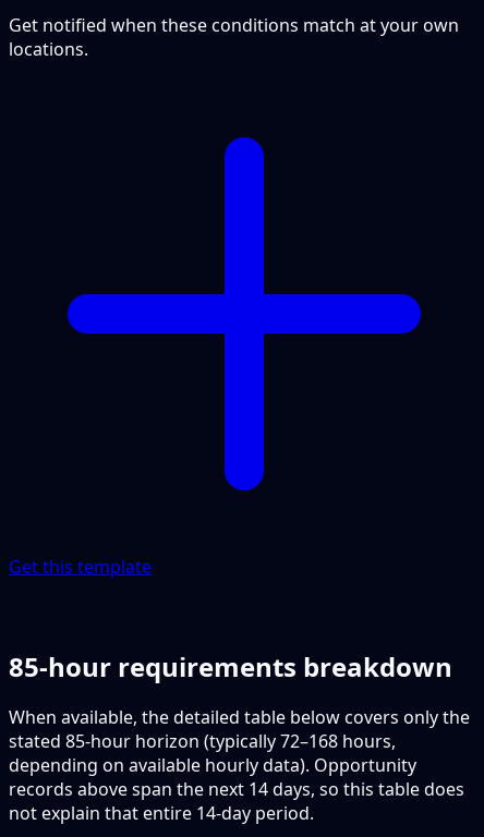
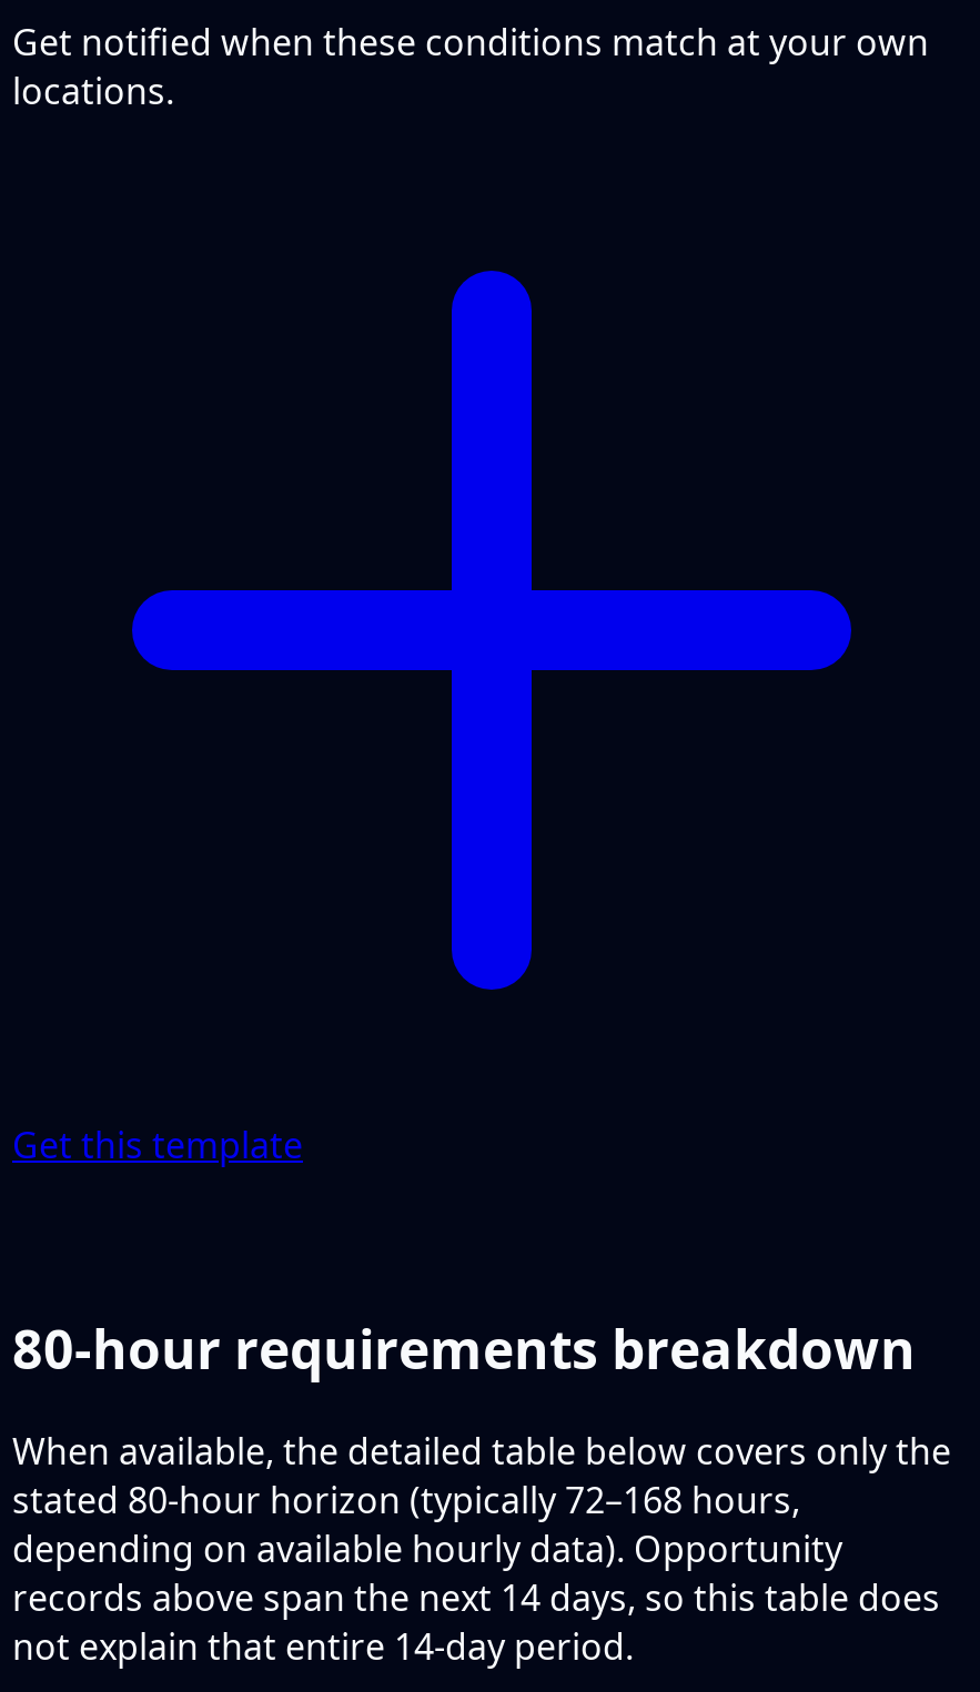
- 85-hour requirements breakdown
+ 80-hour requirements breakdown

- stated 85-hour horizon (typically 72–168 hours,
+ stated 80-hour horizon (typically 72–168 hours,
